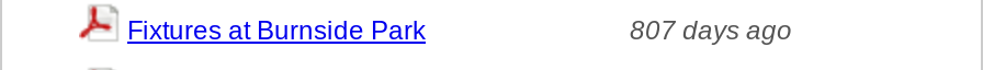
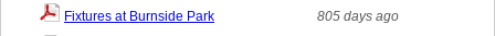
- 807 days ago
+ 805 days ago
